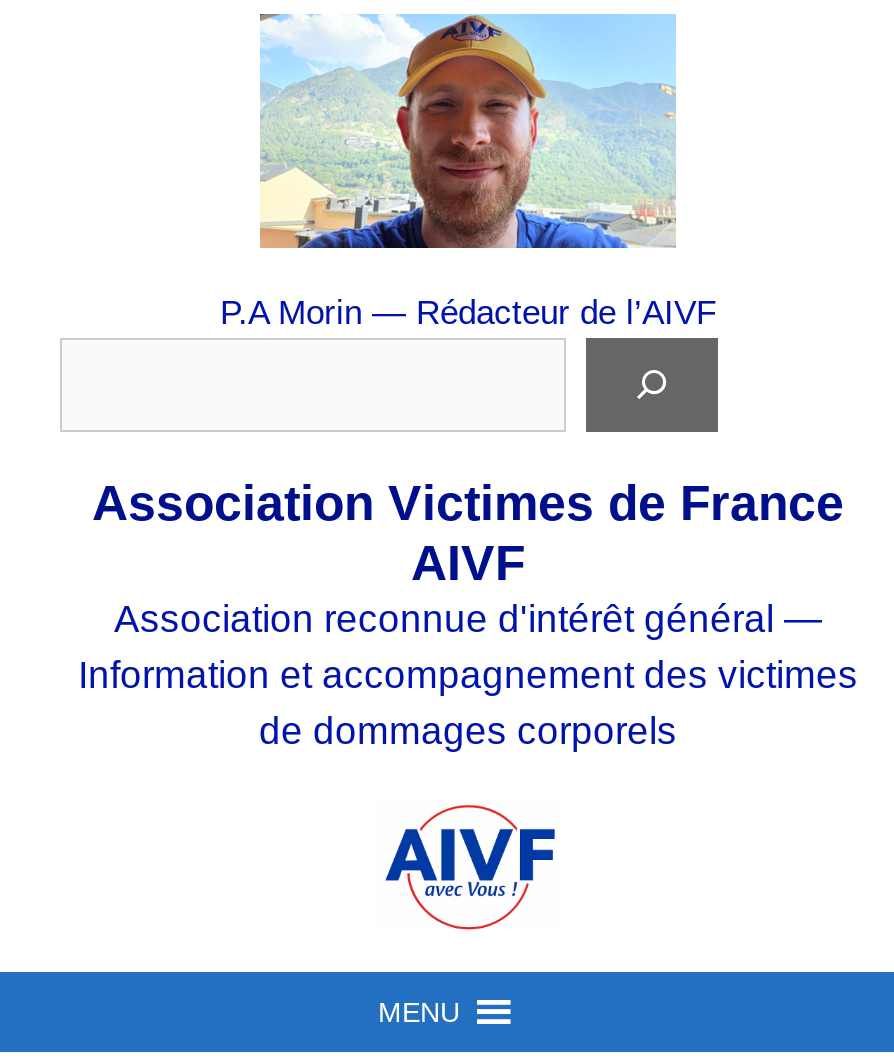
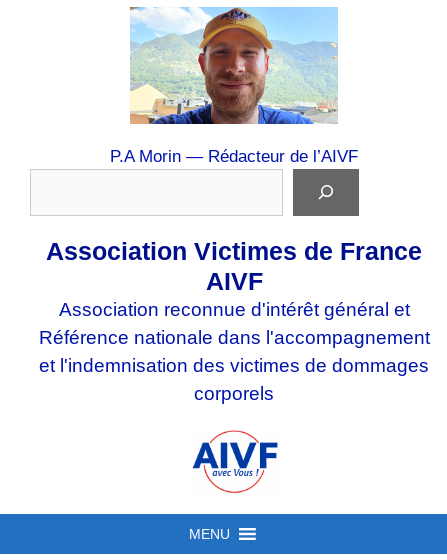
- Association reconnue d'intérêt général —
- Information et accompagnement des victimes
- de dommages corporels
+ Association reconnue d'intérêt général et
+ Référence nationale dans l'accompagnement
+ et l'indemnisation des victimes de dommages
+ corporels
